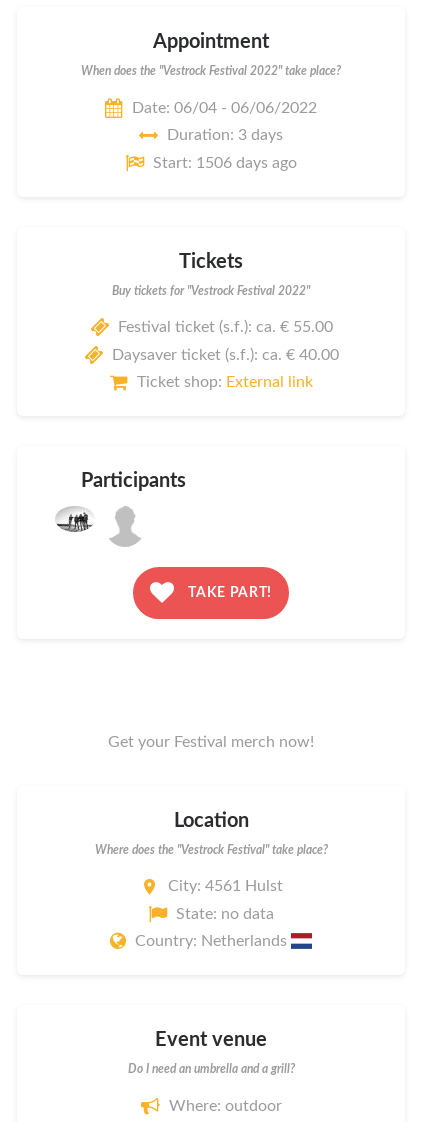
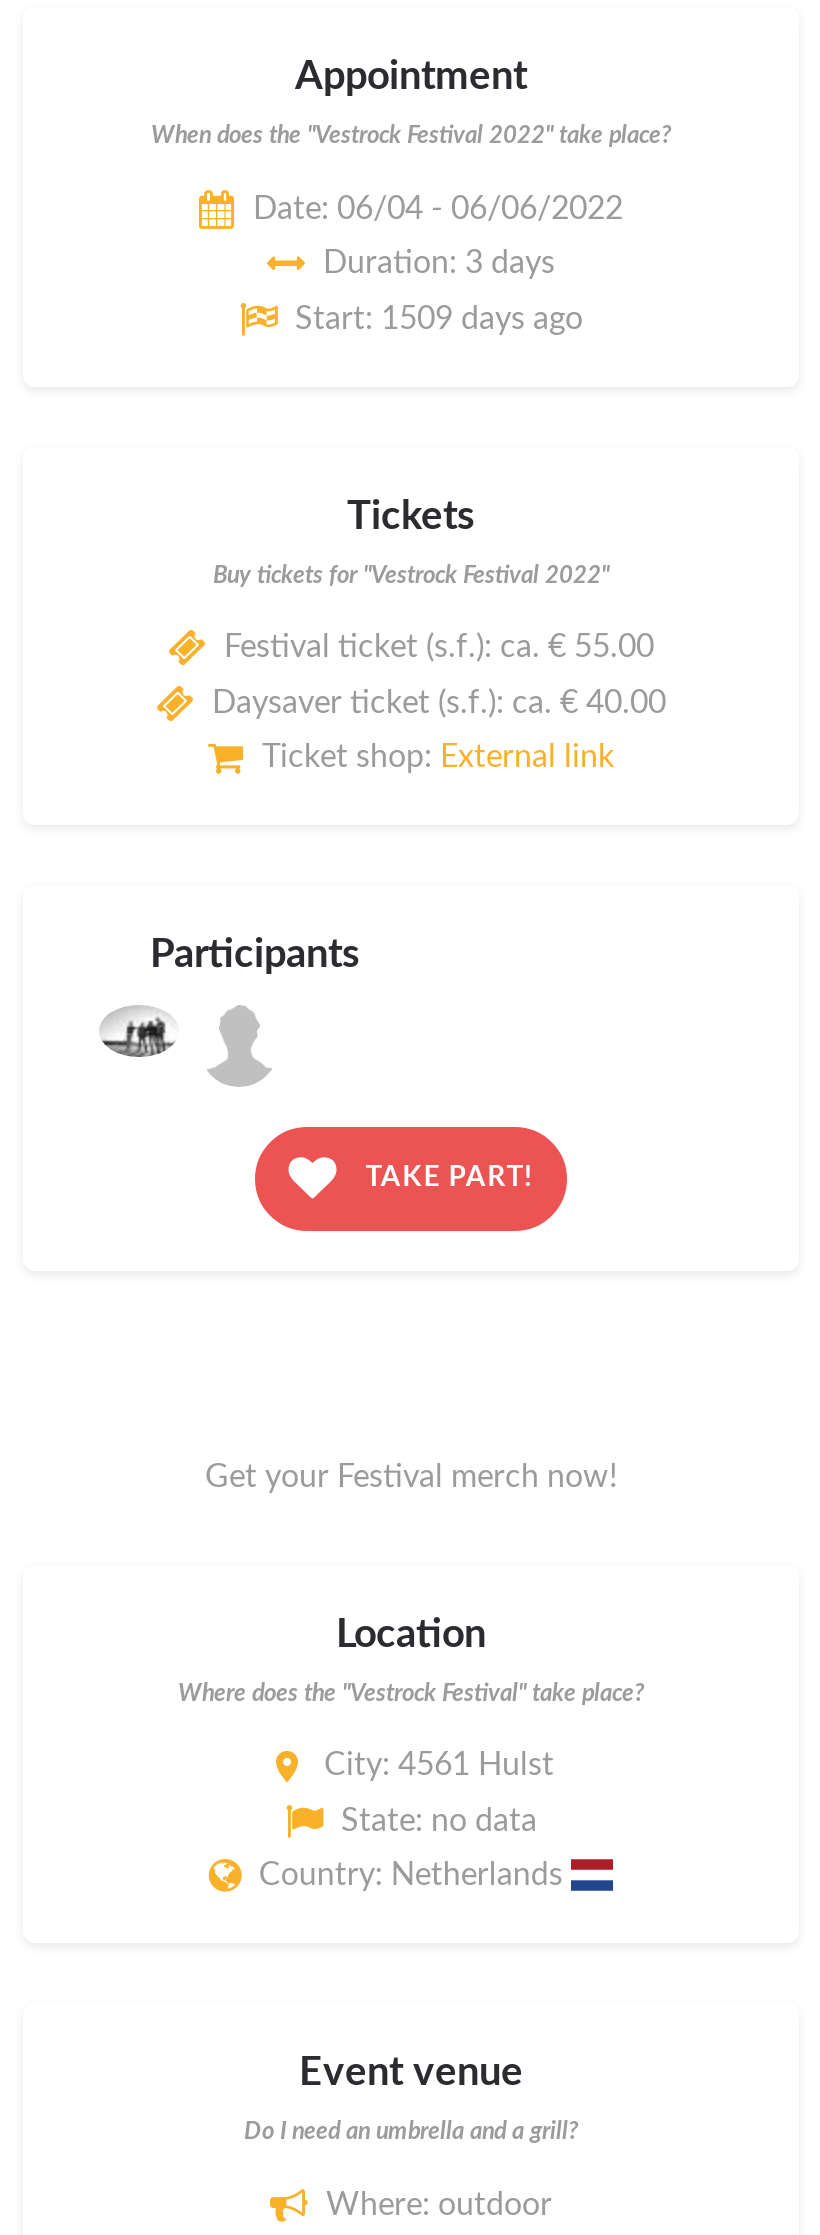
- Start: 1506 days ago
+ Start: 1509 days ago
